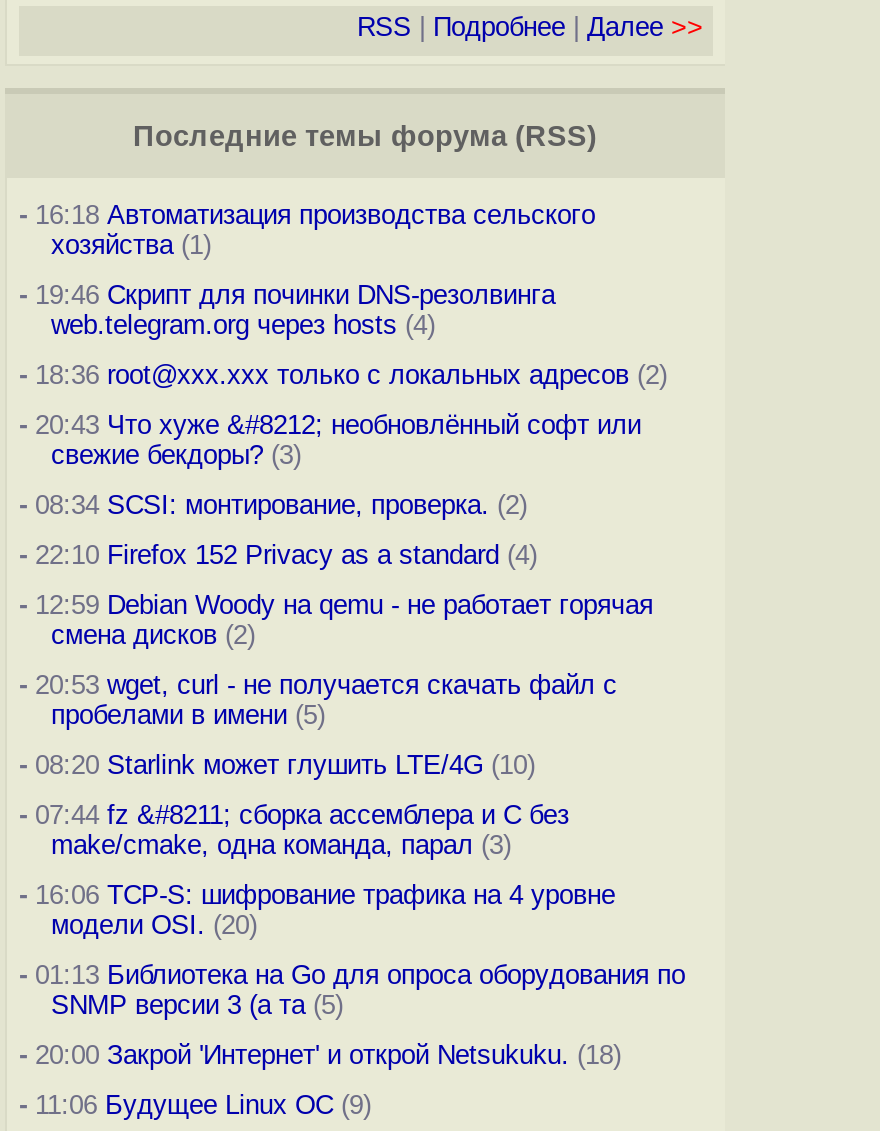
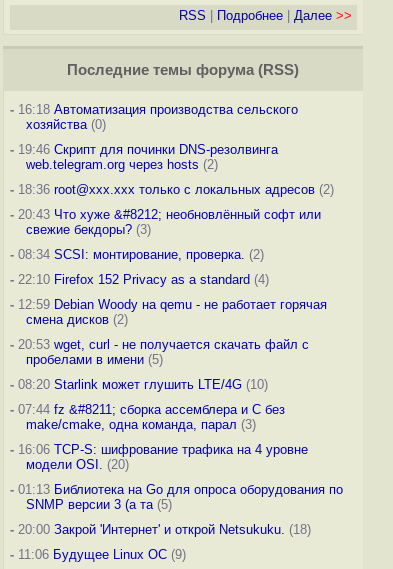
- хозяйства (1)
+ хозяйства (0)

- web.telegram.org через hosts (4)
+ web.telegram.org через hosts (2)
